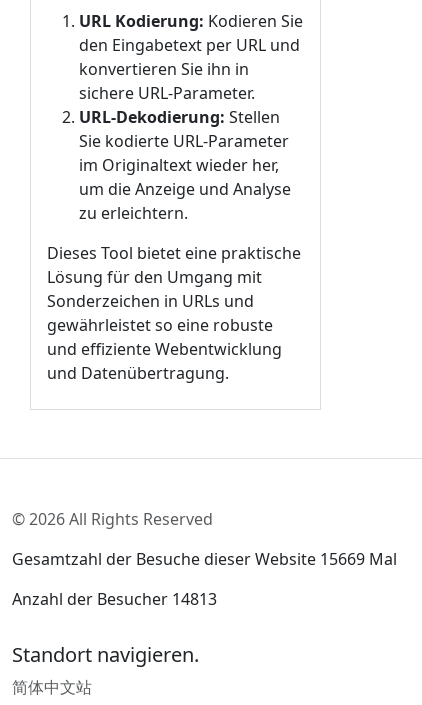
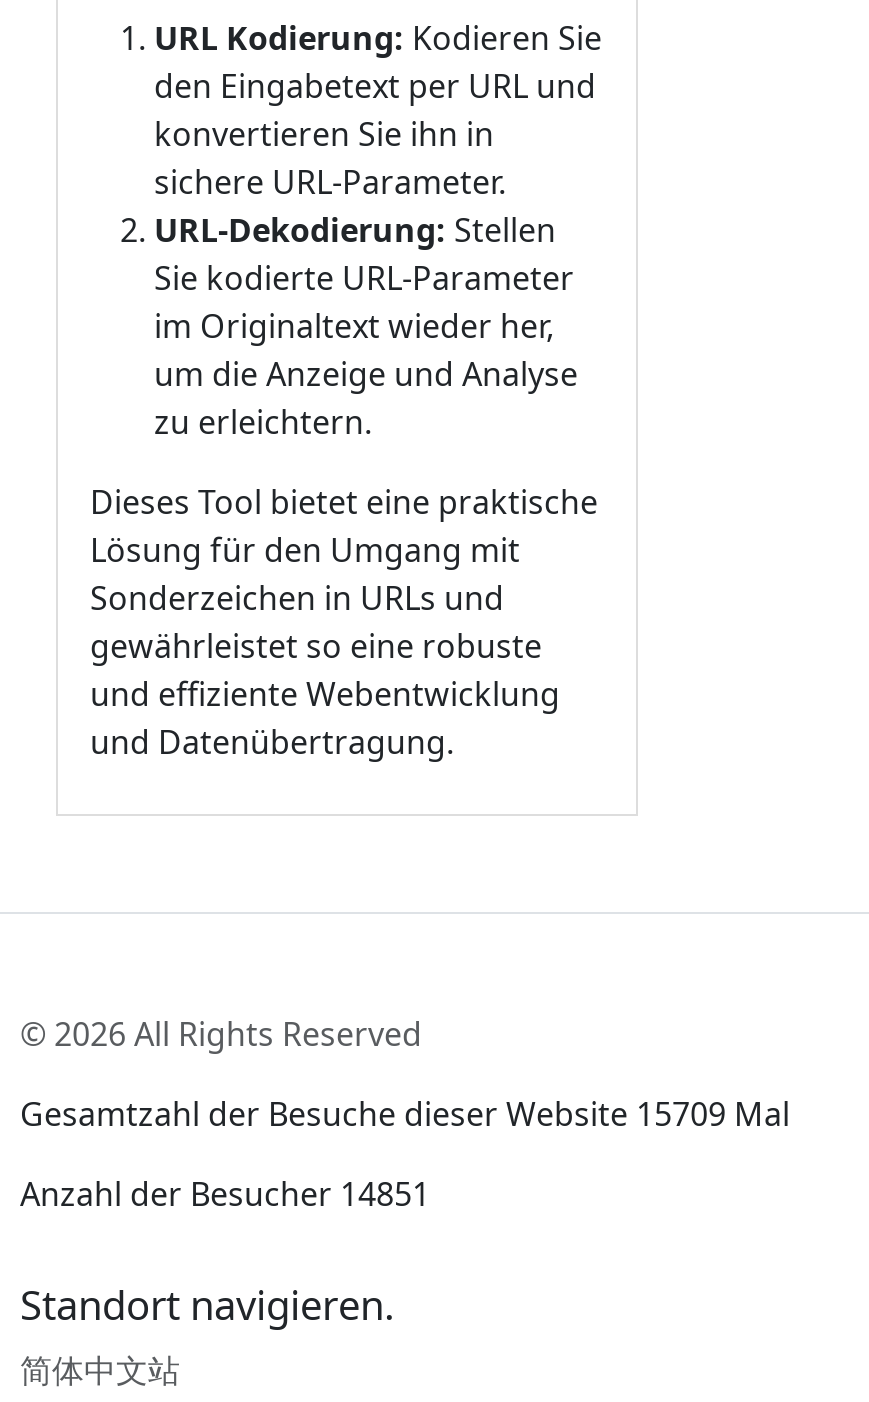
- Gesamtzahl der Besuche dieser Website 15669 Mal
+ Gesamtzahl der Besuche dieser Website 15709 Mal

- Anzahl der Besucher 14813
+ Anzahl der Besucher 14851
